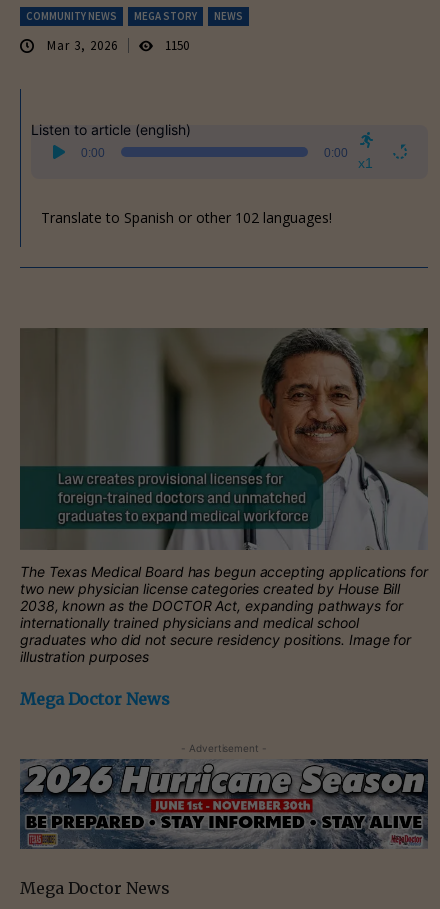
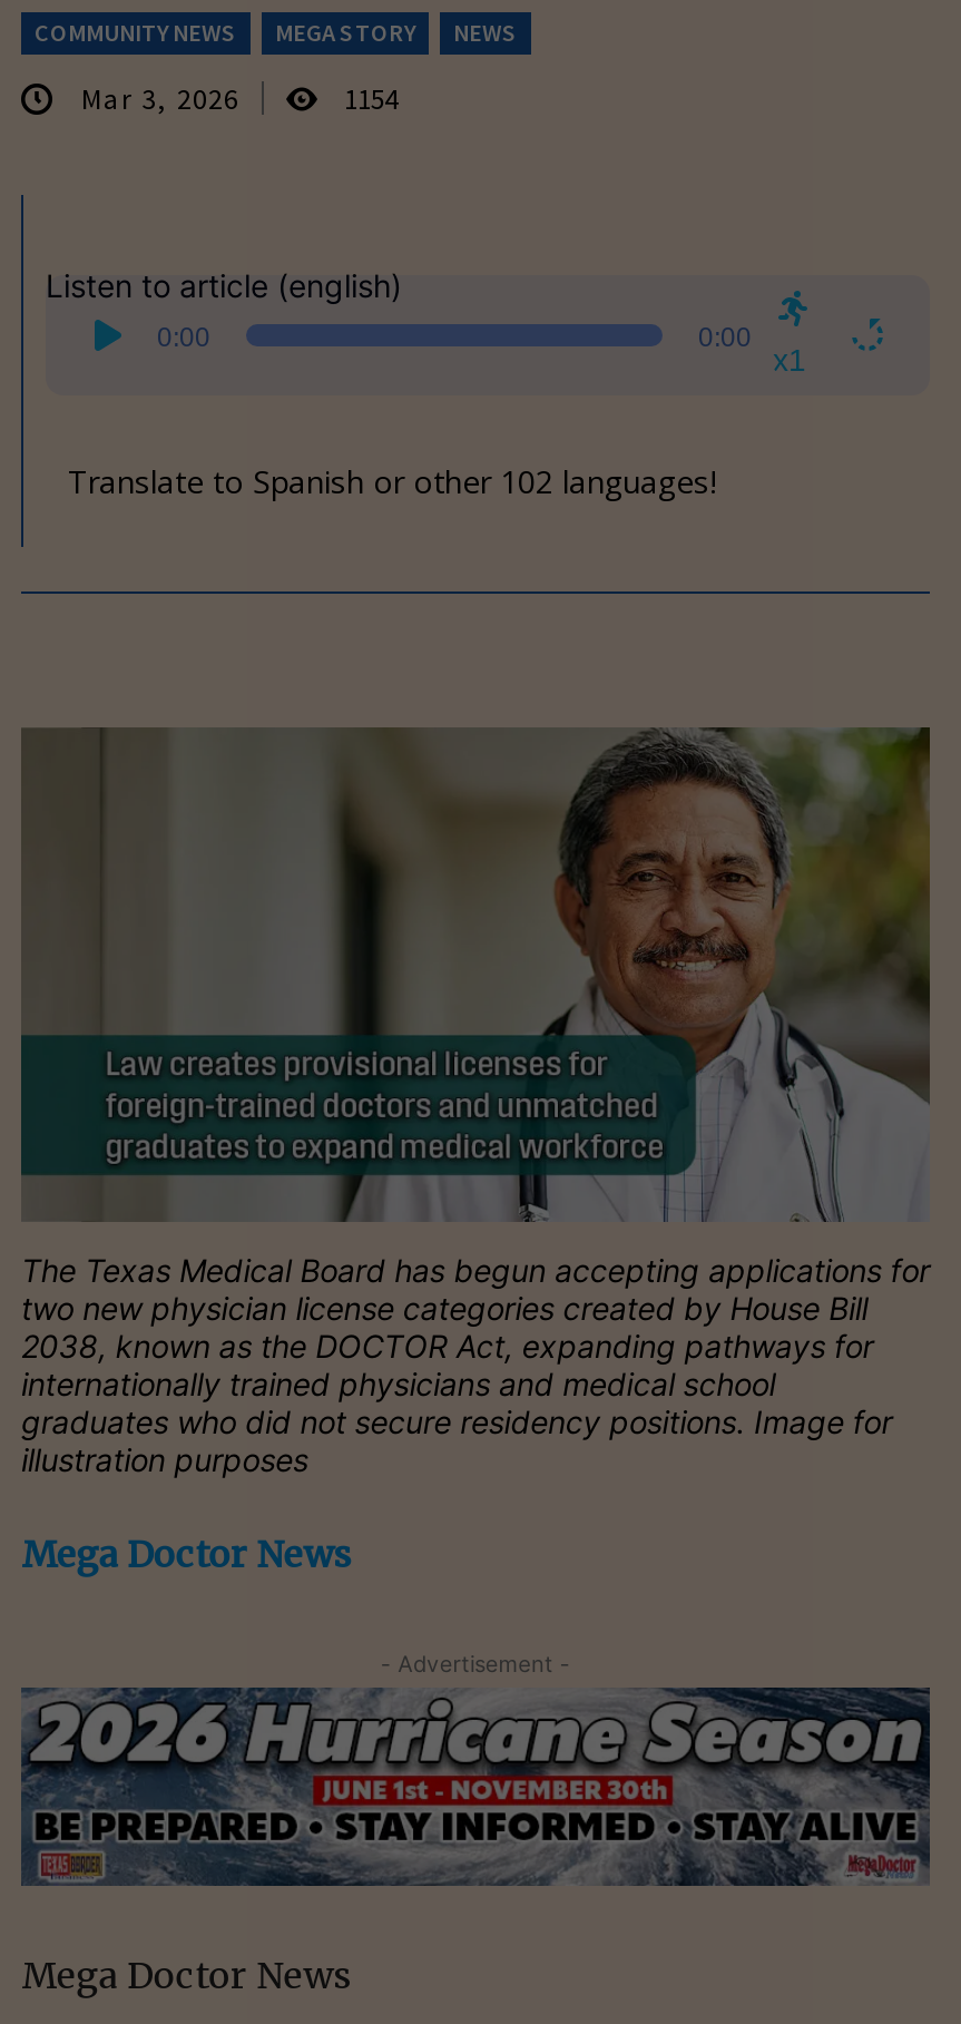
- 1150
+ 1154
